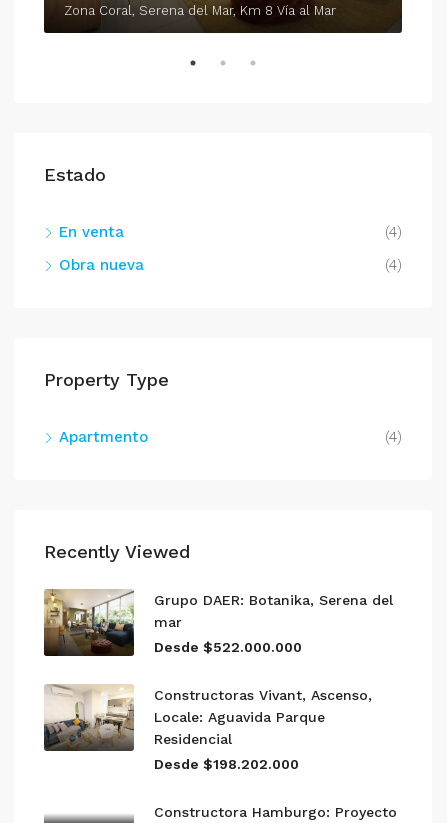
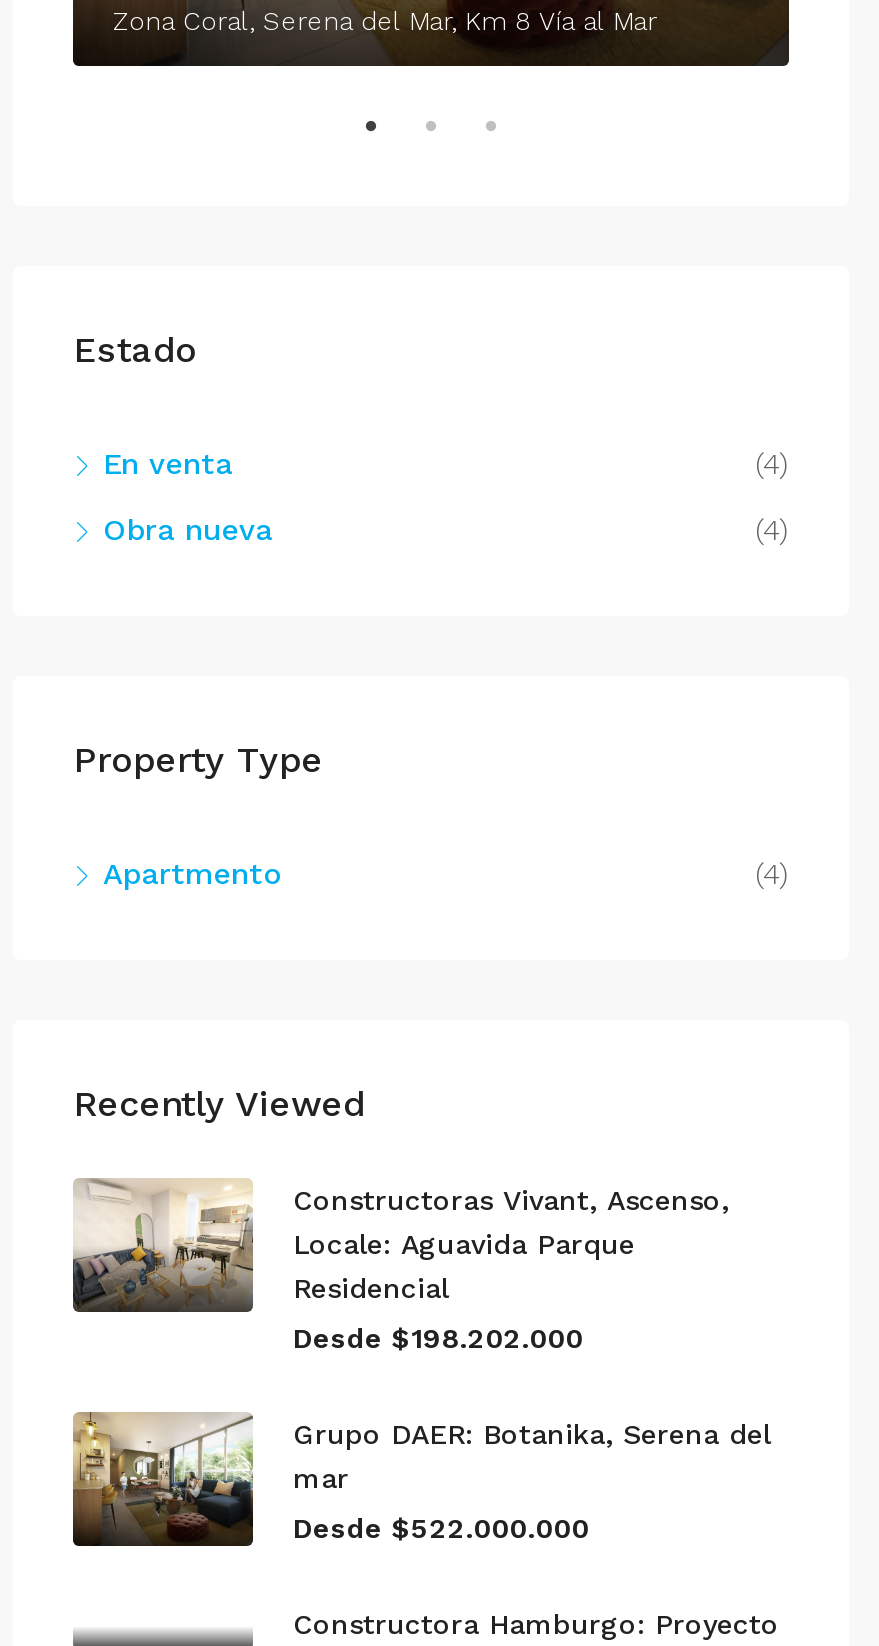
moved down: [image] | Grupo DAER: Botanika, Serena del | mar | Desde $522.000.000

moved up: [image] | Constructoras Vivant, Ascenso, | Locale: Aguavida Parque | Residencial | Desde $198.202.000
